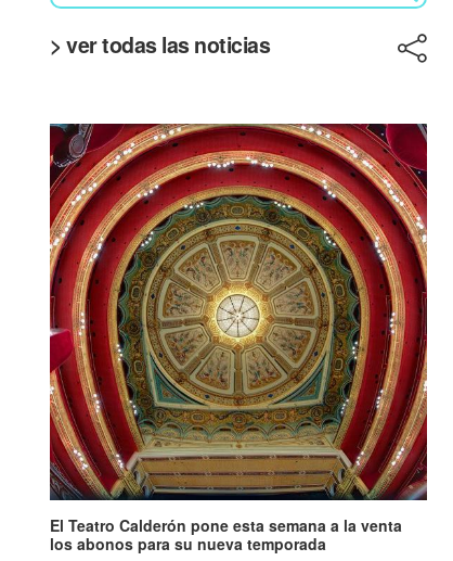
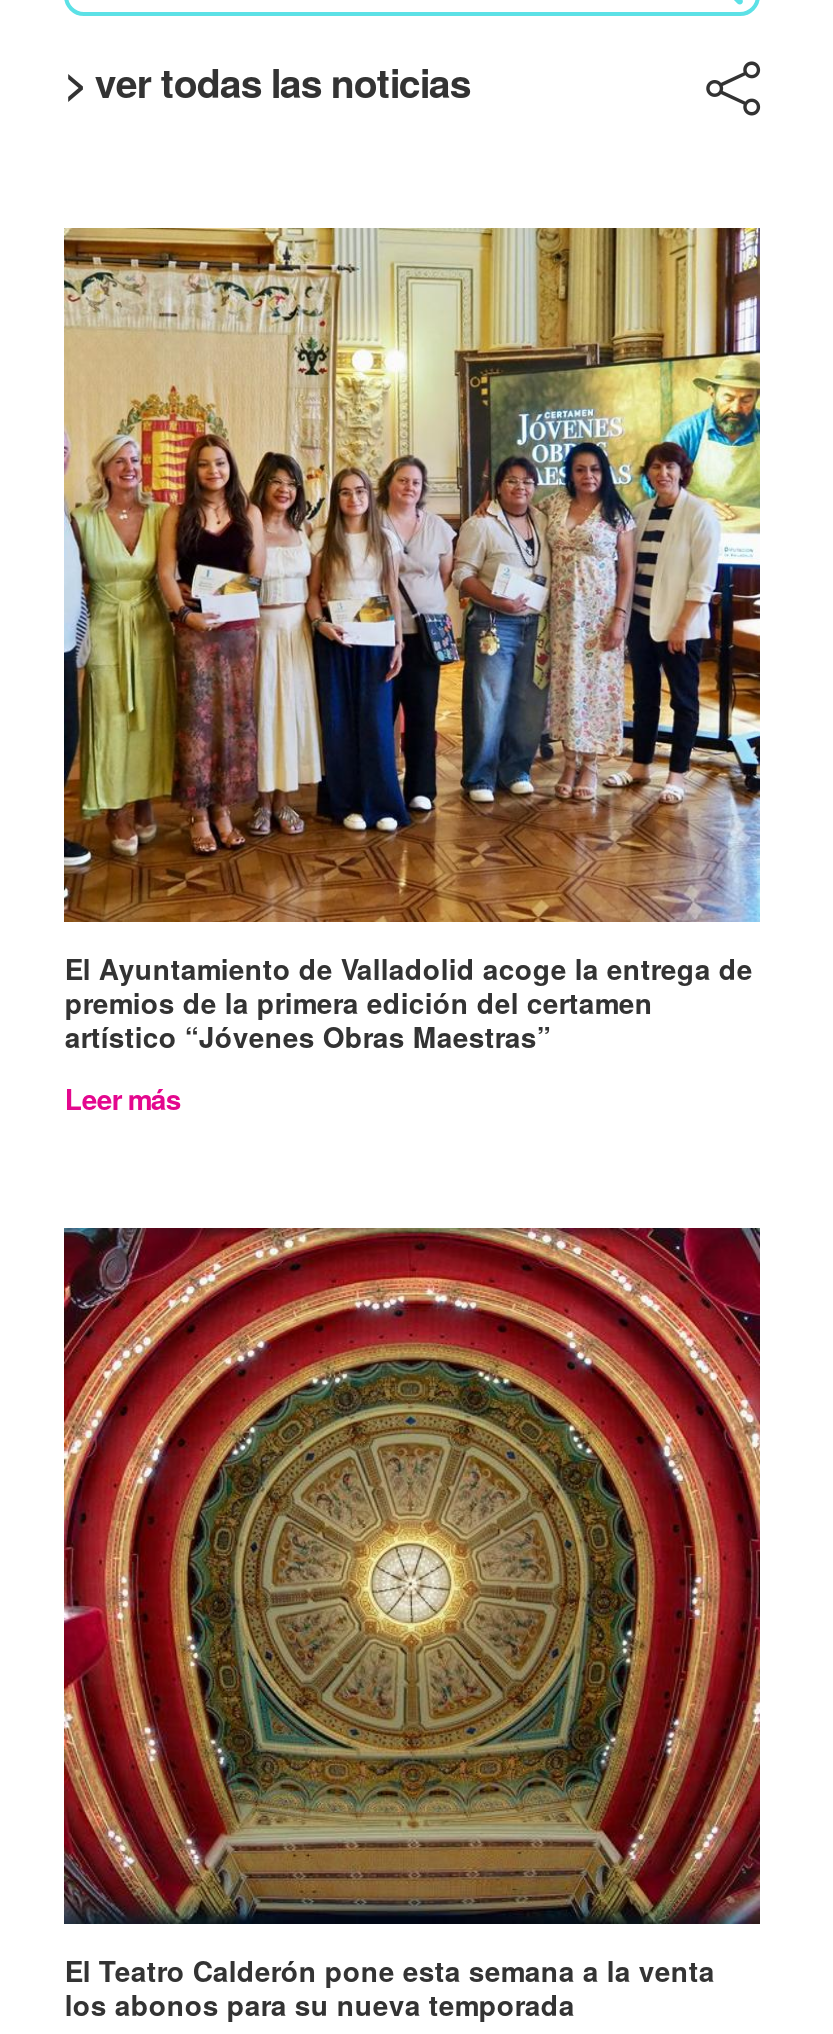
+ [image]
+ El Ayuntamiento de Valladolid acoge la entrega de
+ premios de la primera edición del certamen
+ artístico “Jóvenes Obras Maestras”
+ Leer más
